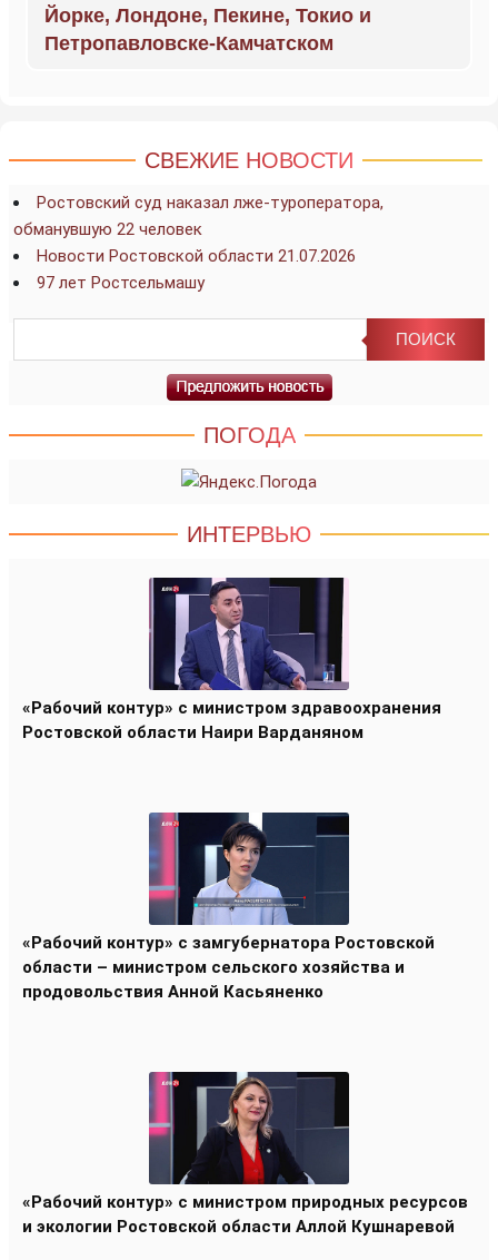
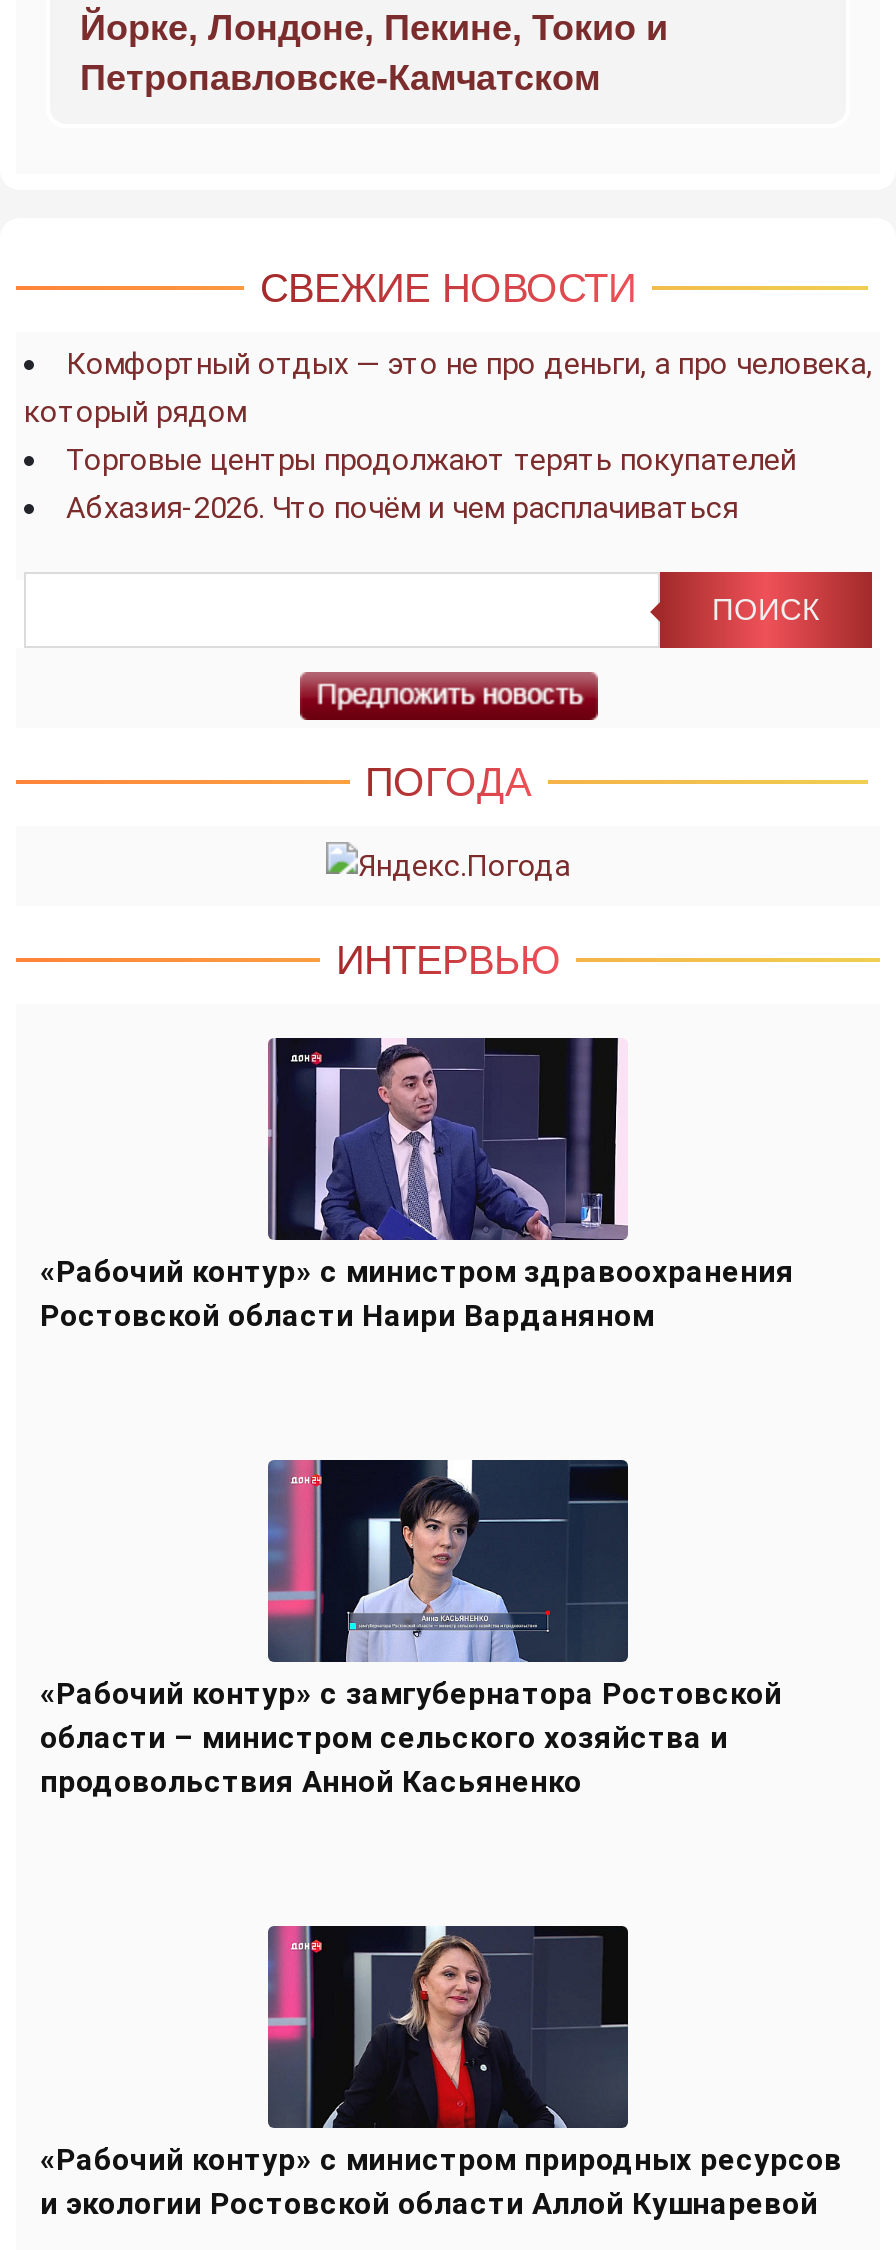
- Ростовский суд наказал лже-туроператора,
- обманувшую 22 человек
- Новости Ростовской области 21.07.2026
- 97 лет Ростсельмашу
+ Комфортный отдых — это не про деньги, а про человека,
+ который рядом
+ Торговые центры продолжают терять покупателей
+ Абхазия-2026. Что почём и чем расплачиваться
